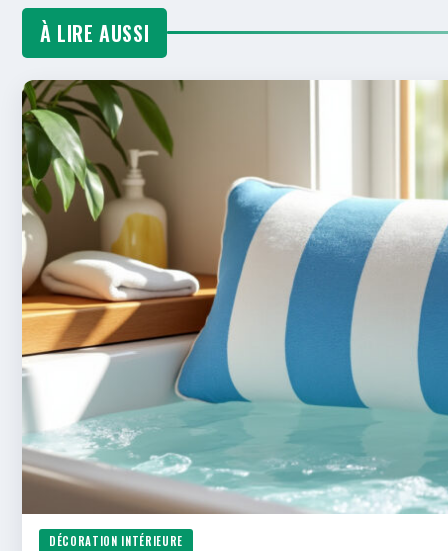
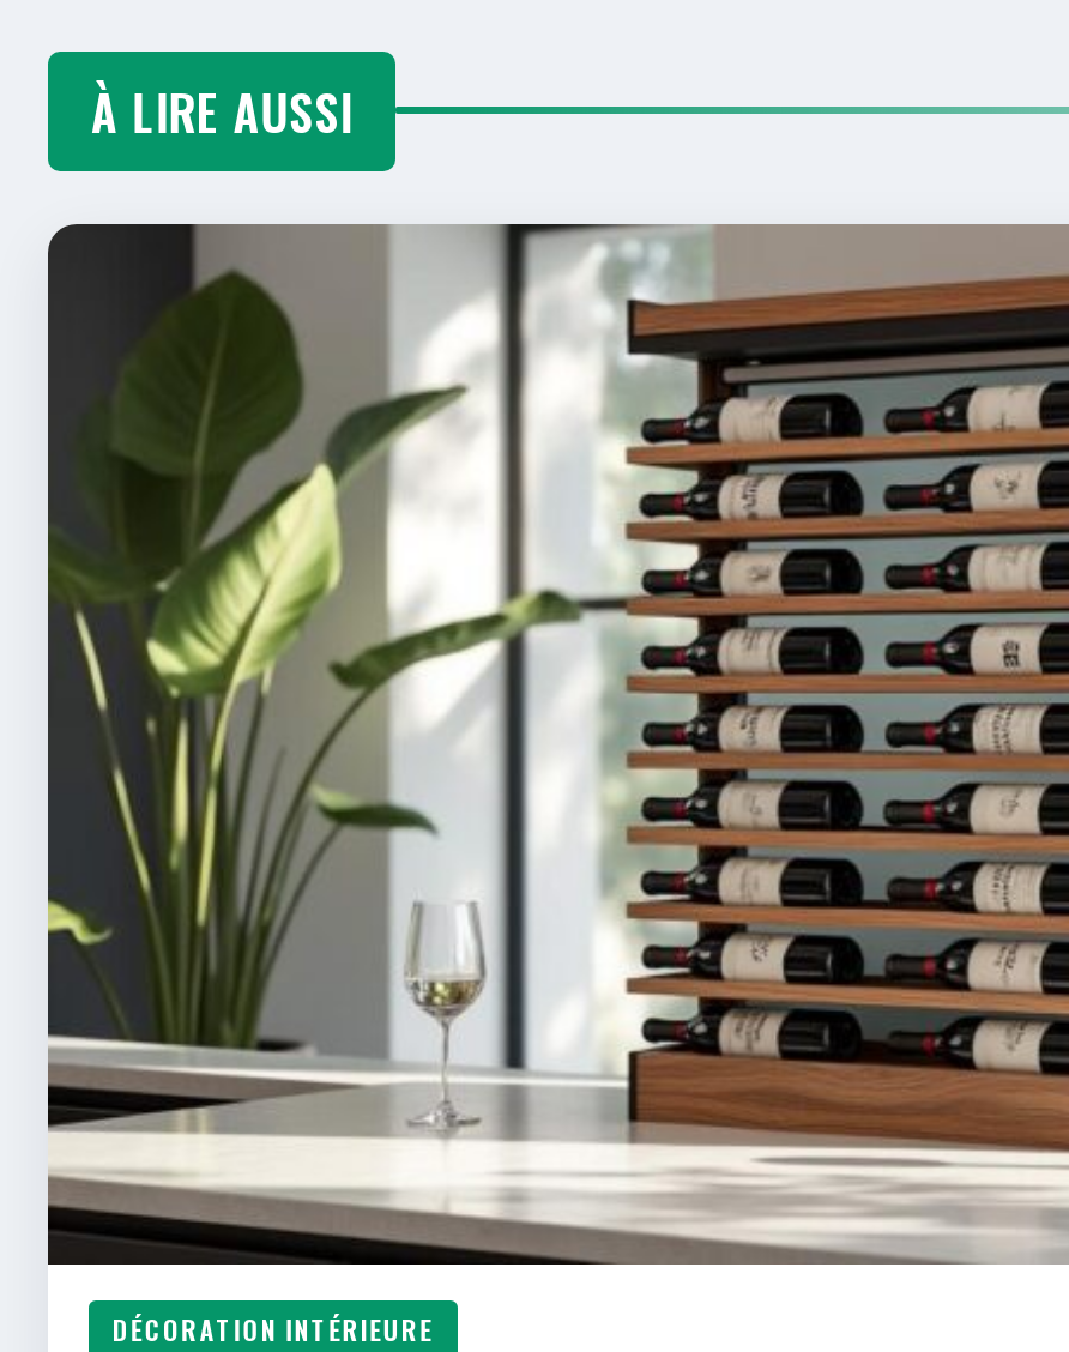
- [image]
+ [image]
